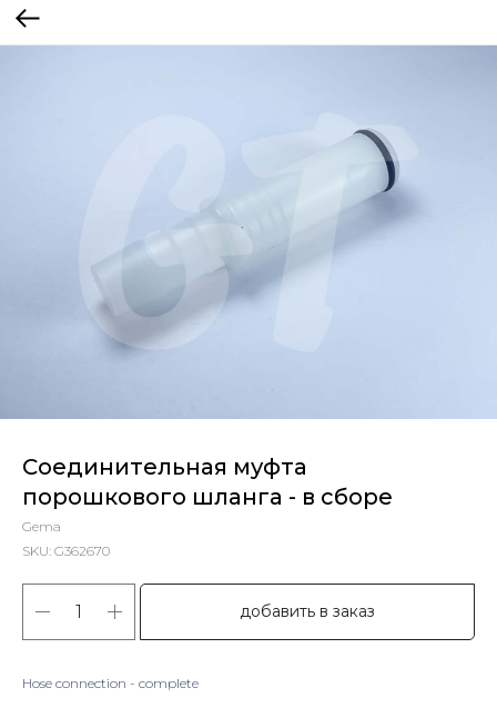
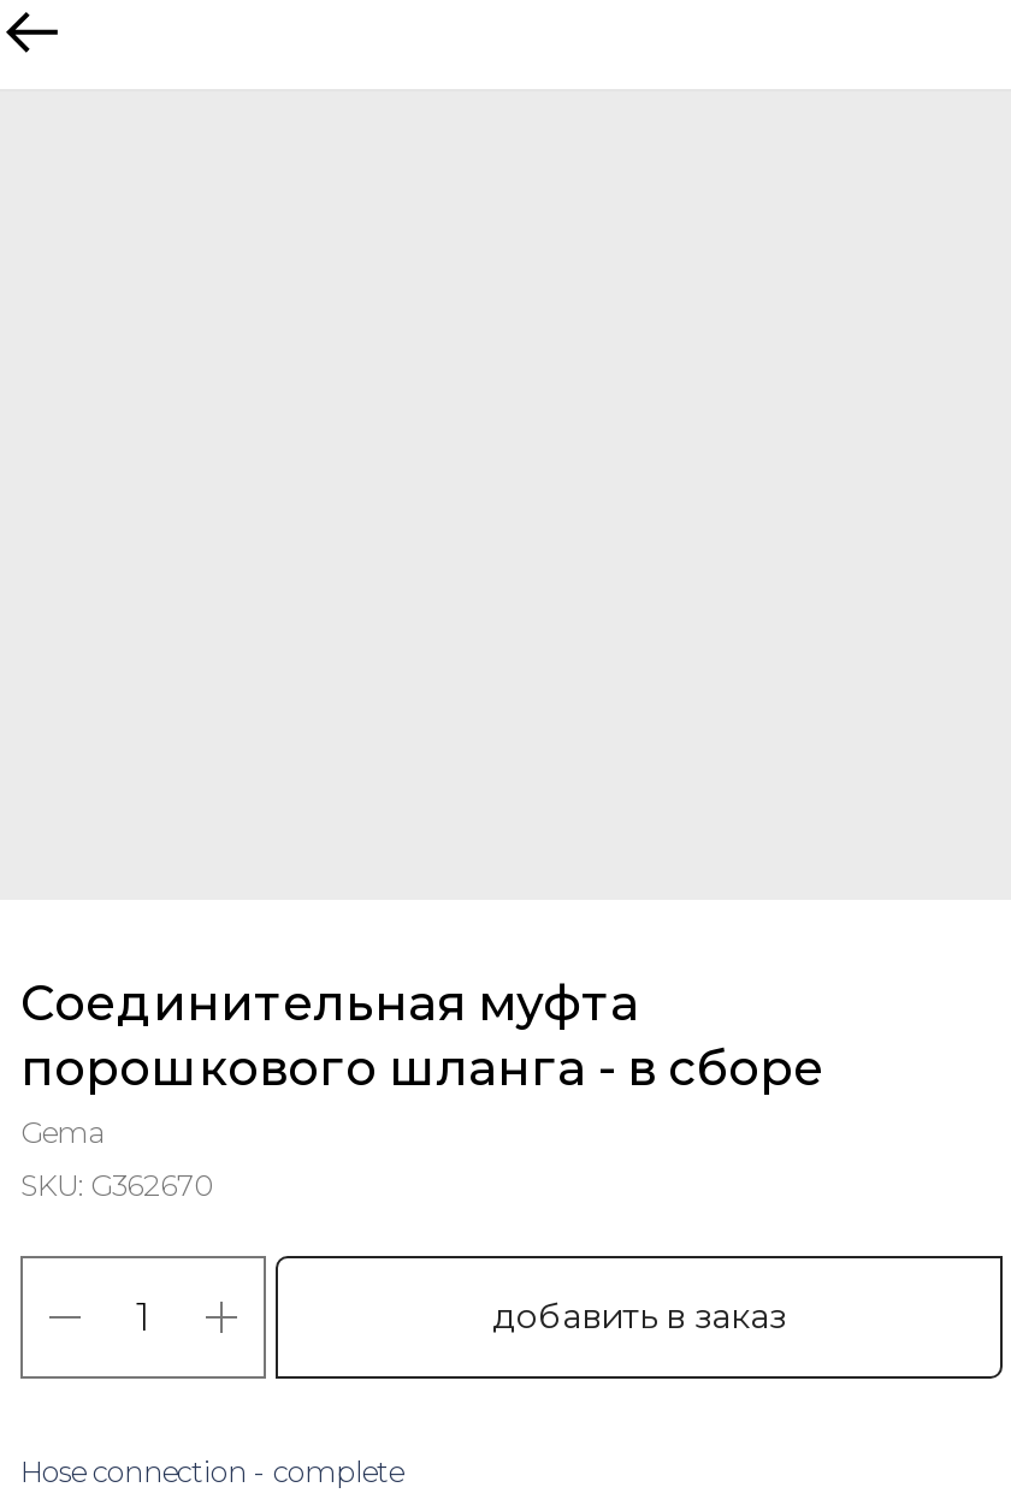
- [image]
